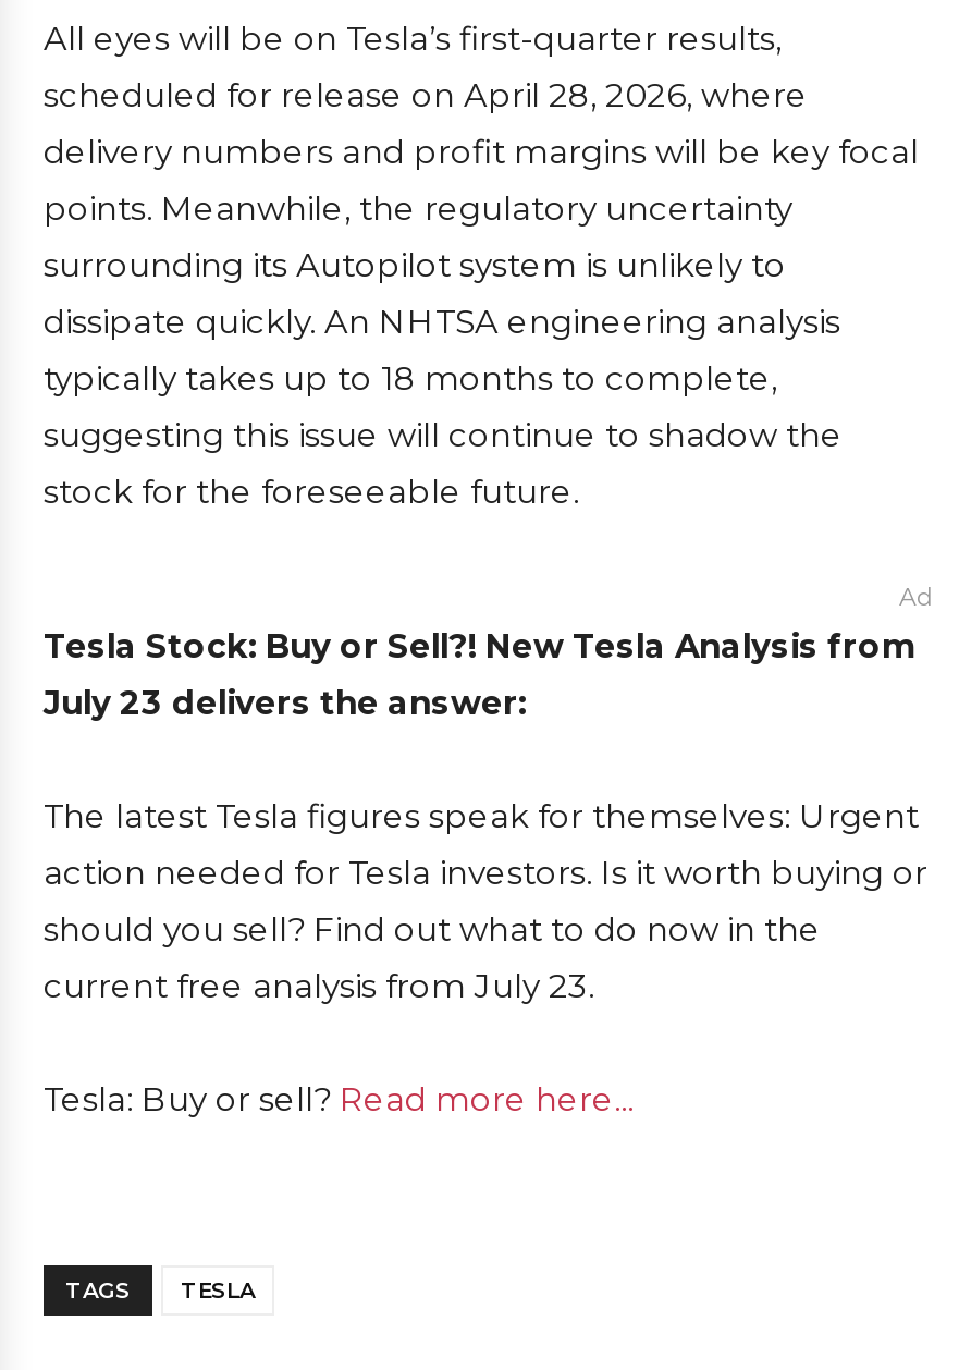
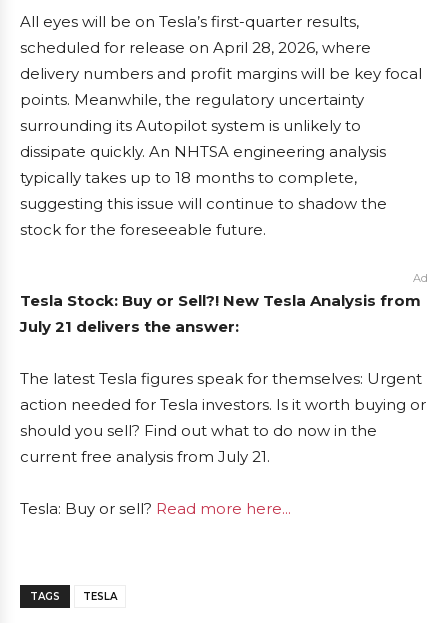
- July 23 delivers the answer:
+ July 21 delivers the answer:

- current free analysis from July 23.
+ current free analysis from July 21.
